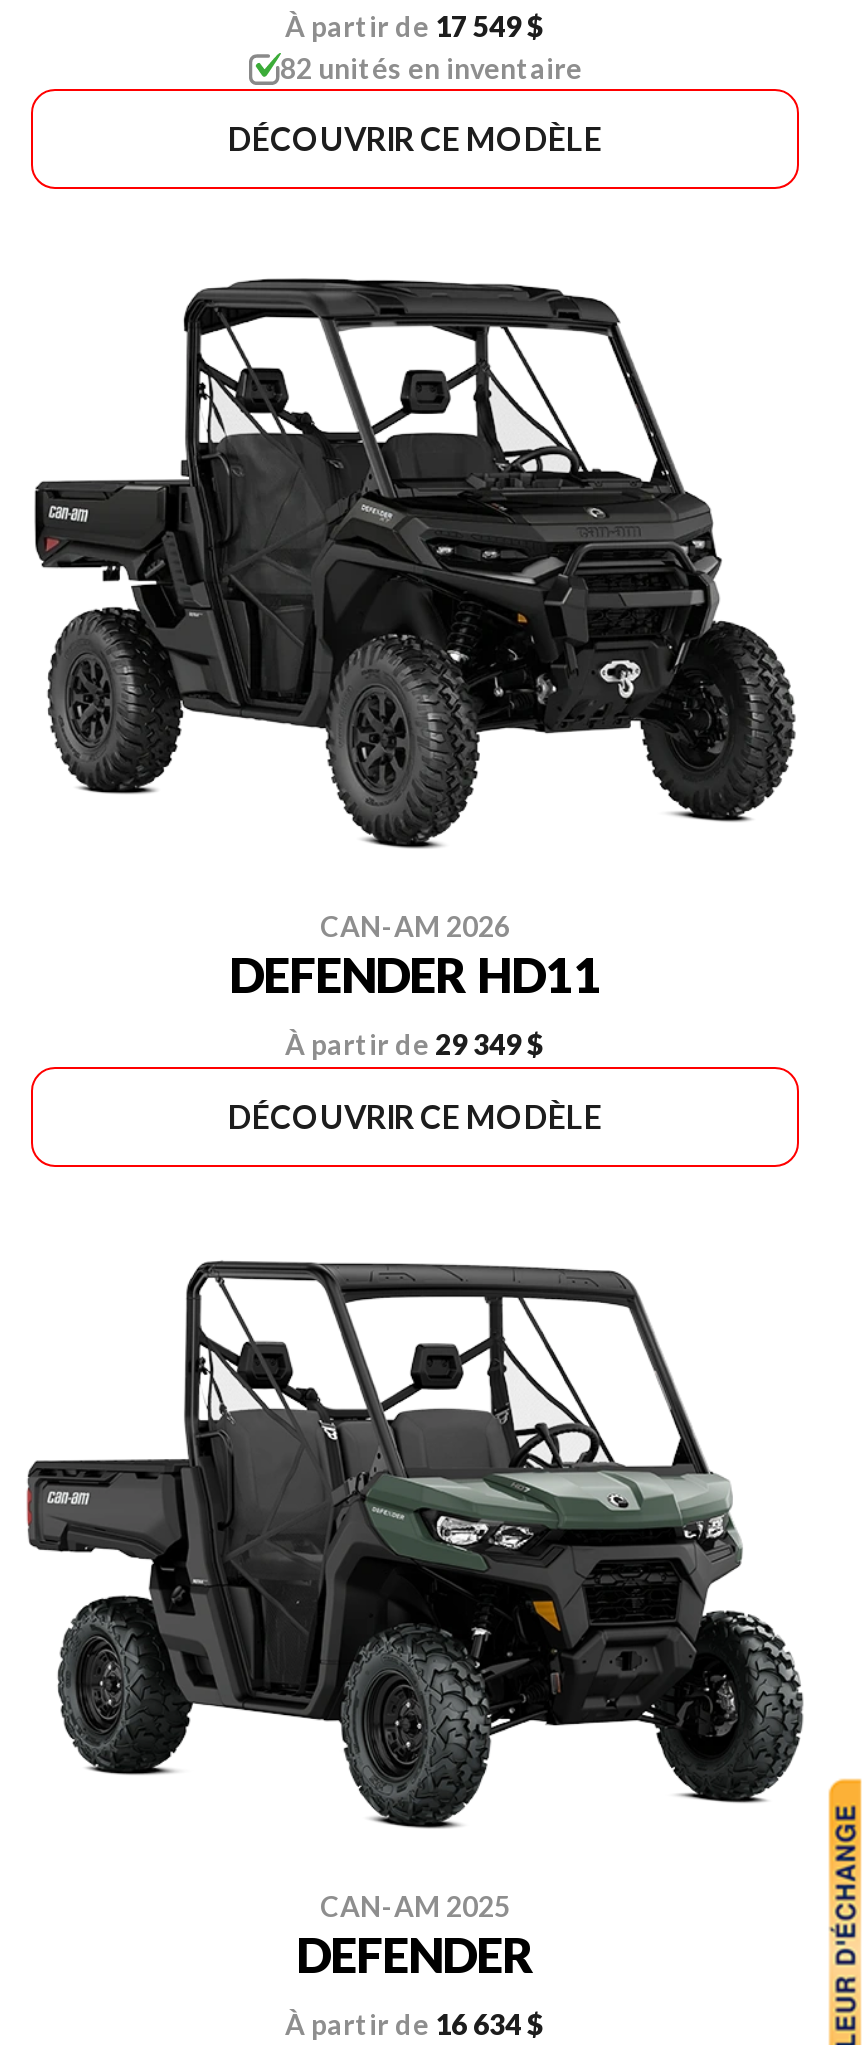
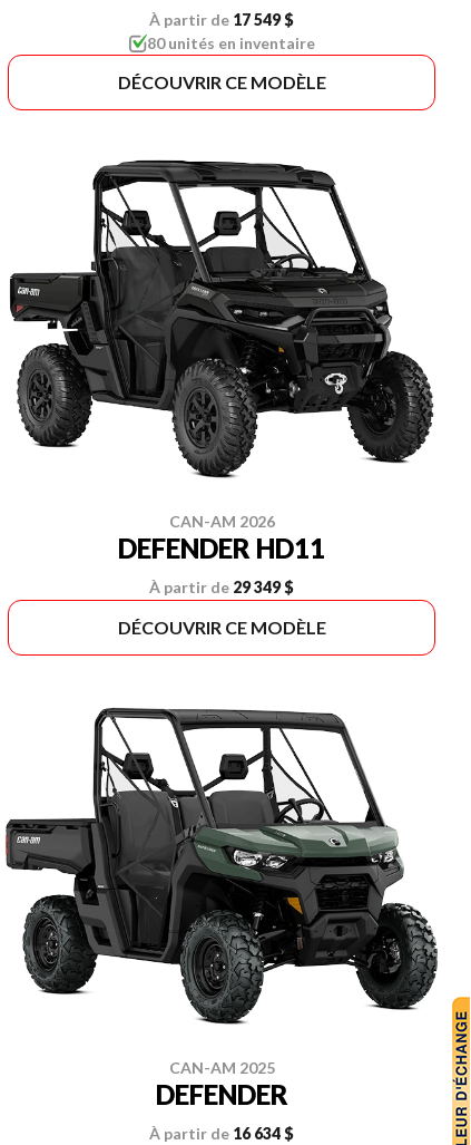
- 82 unités en inventaire
+ 80 unités en inventaire
